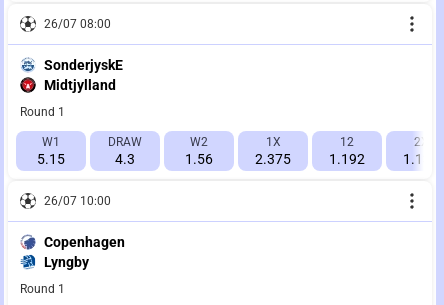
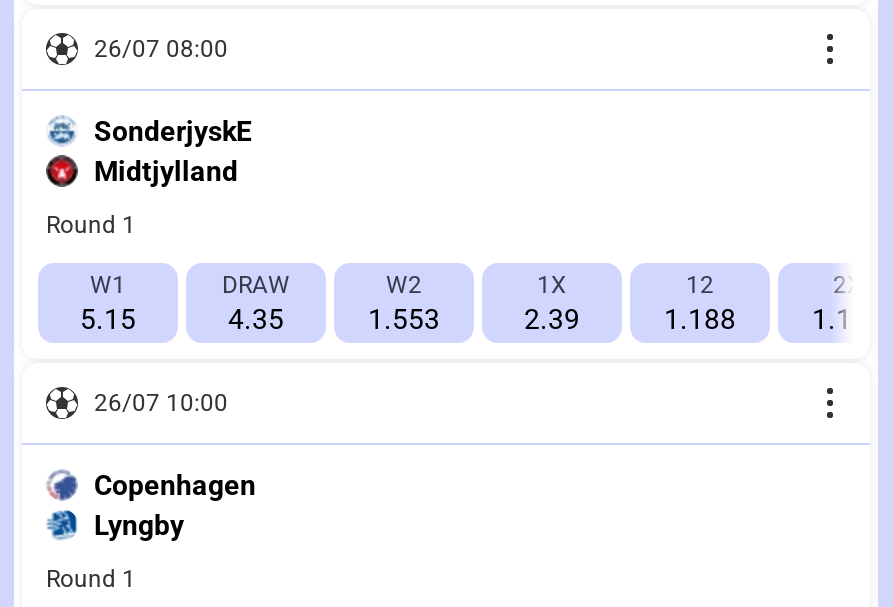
- 4.3
+ 4.35

- 1.56
+ 1.553

- 2.375
+ 2.39

- 1.192
+ 1.188
